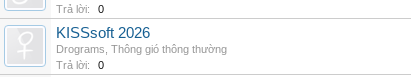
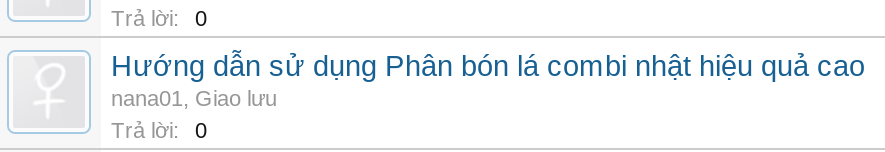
- KISSsoft 2026
- Drograms, Thông gió thông thường
+ Hướng dẫn sử dụng Phân bón lá combi nhật hiệu quả cao
+ nana01, Giao lưu
